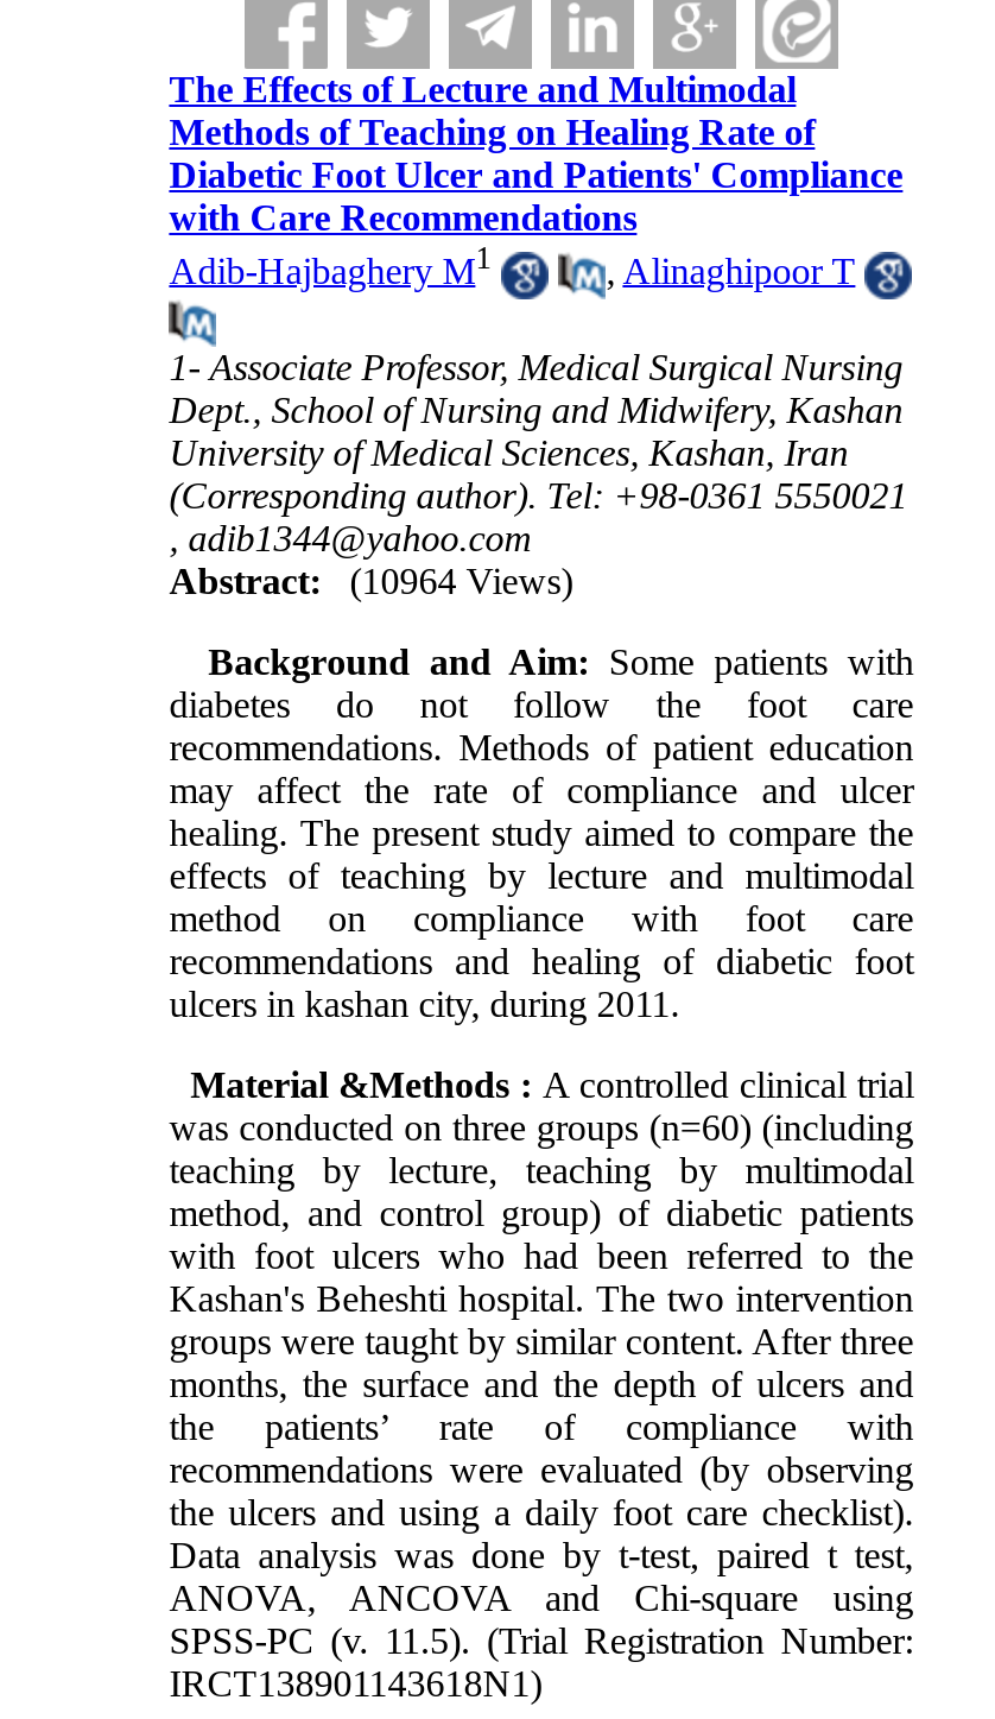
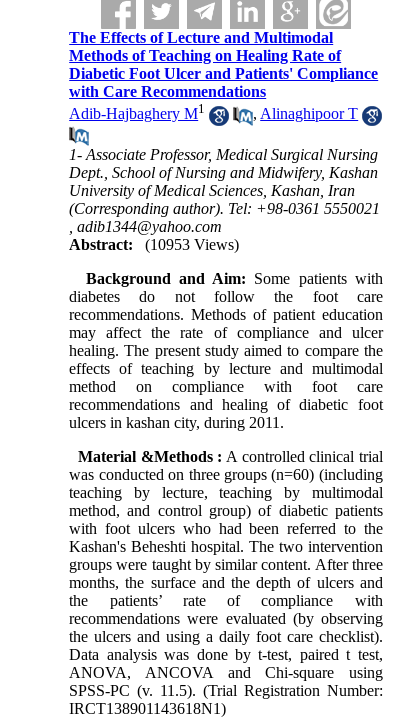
- Abstract: (10964 Views)
+ Abstract: (10953 Views)
